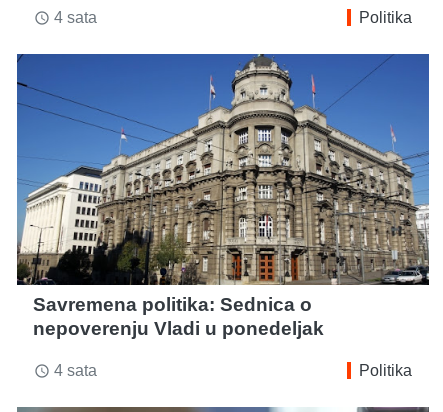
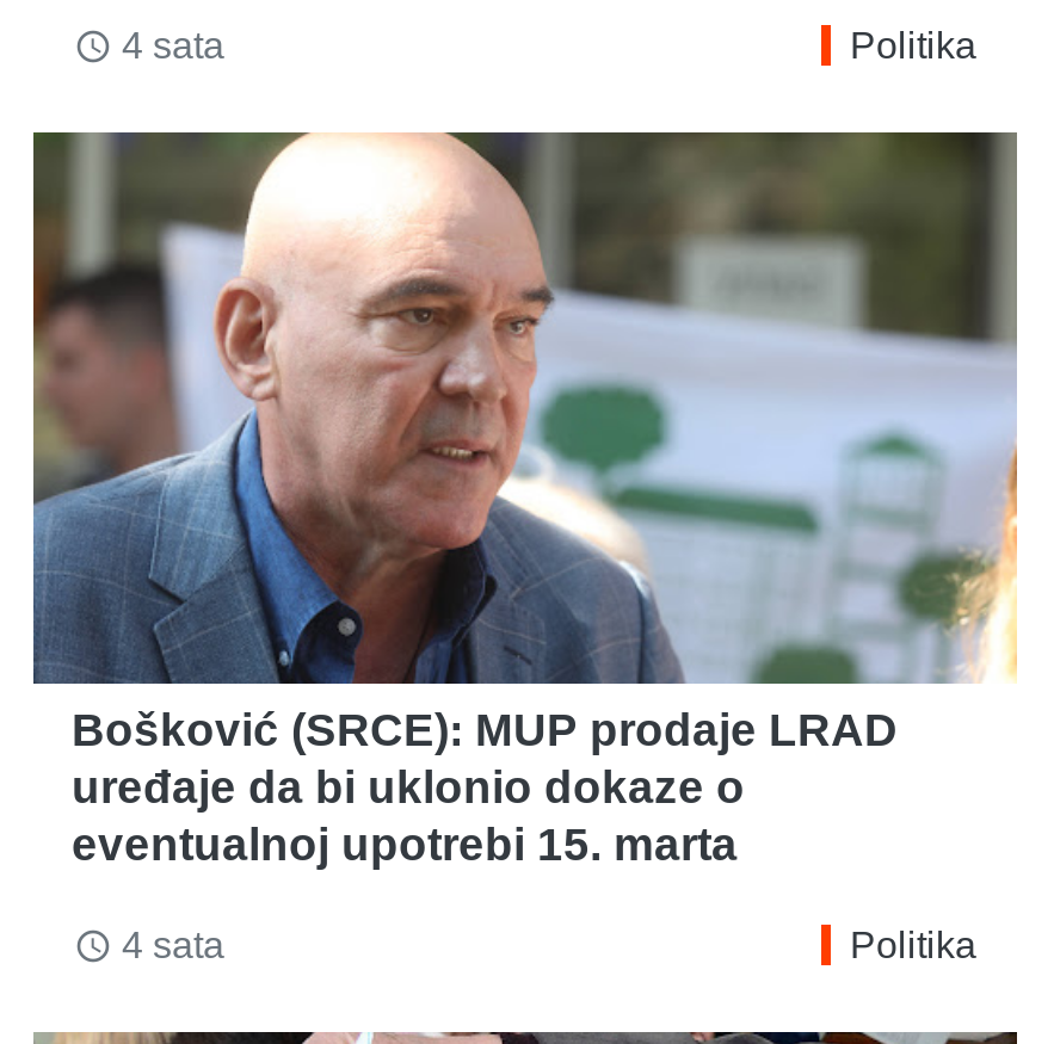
- [image]
- Savremena politika: Sednica o
- nepoverenju Vladi u ponedeljak
+ [image]
+ Bošković (SRCE): MUP prodaje LRAD
+ uređaje da bi uklonio dokaze o
+ eventualnoj upotrebi 15. marta
